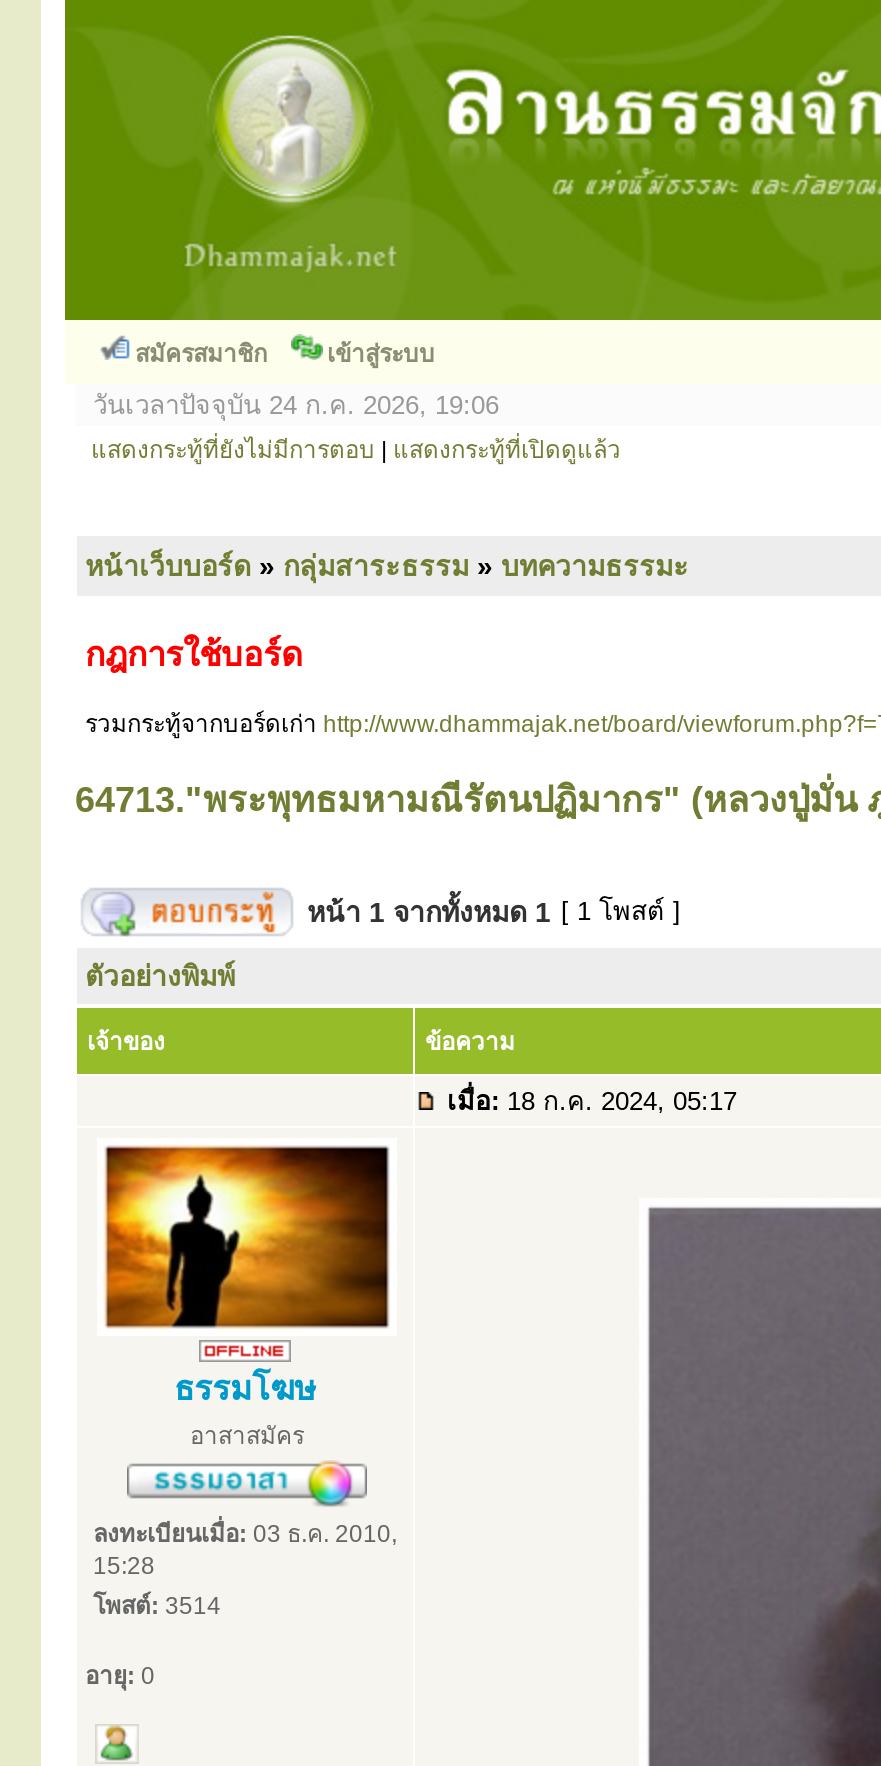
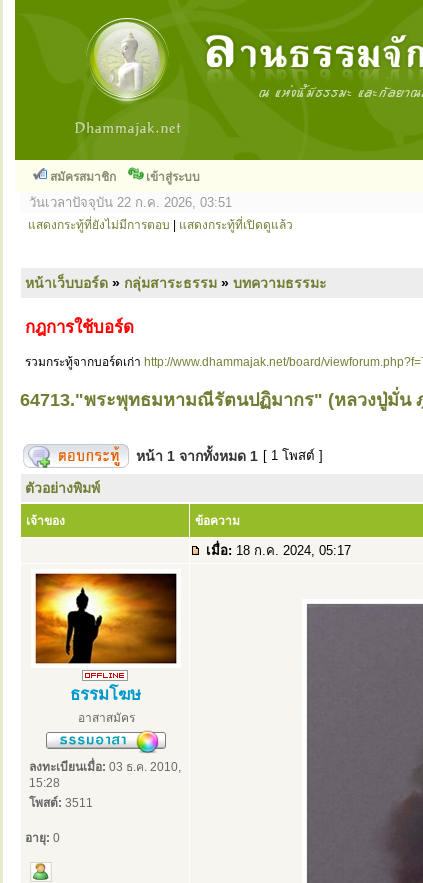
- วันเวลาปัจจุบัน 24 ก.ค. 2026, 19:06
+ วันเวลาปัจจุบัน 22 ก.ค. 2026, 03:51

- โพสต์: 3514
+ โพสต์: 3511
